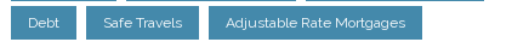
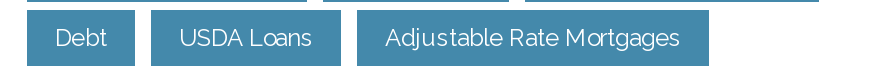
- Safe Travels
+ USDA Loans
